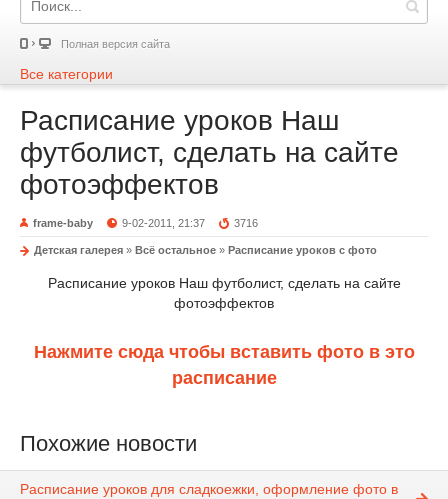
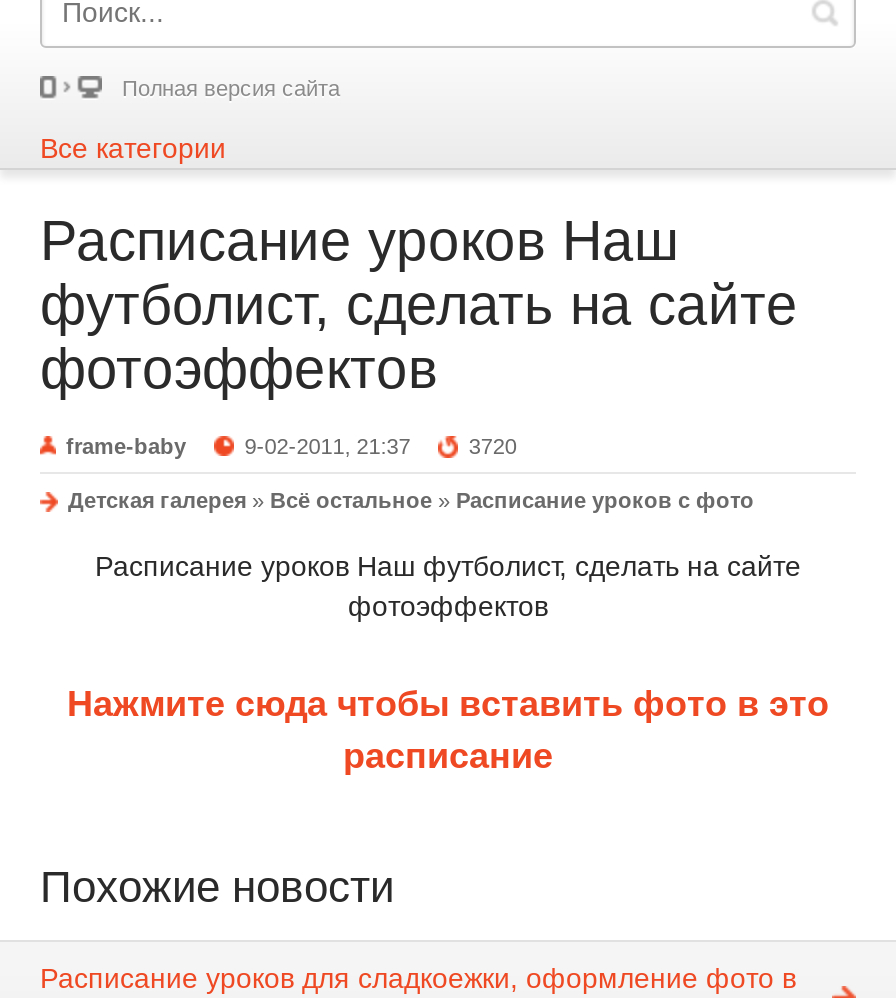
- 3716
+ 3720
